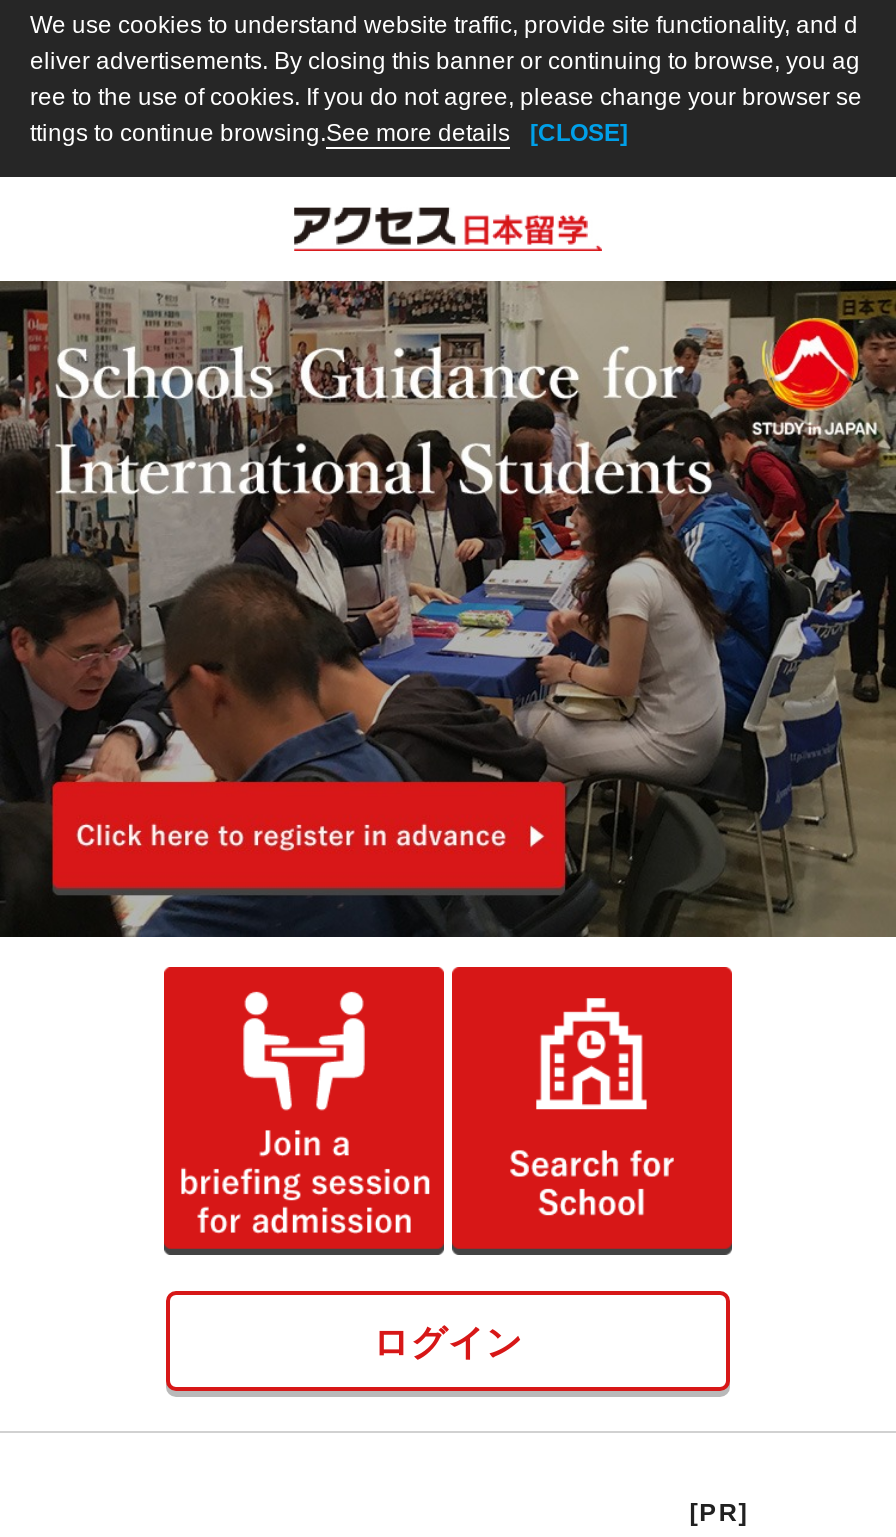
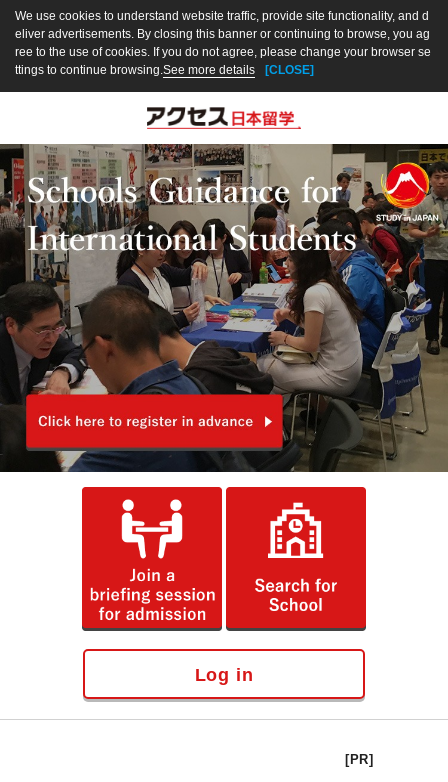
- ログイン
+ Log in
